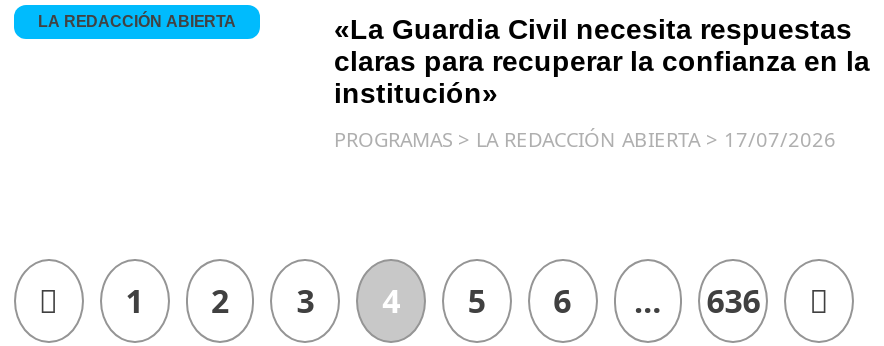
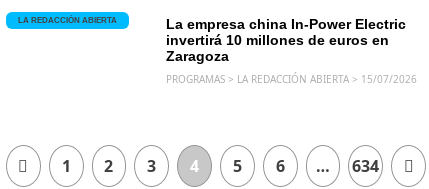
- «La Guardia Civil necesita respuestas
- claras para recuperar la confianza en la
- institución»
+ La empresa china In-Power Electric
+ invertirá 10 millones de euros en
+ Zaragoza

- PROGRAMAS > LA REDACCIÓN ABIERTA > 17/07/2026
+ PROGRAMAS > LA REDACCIÓN ABIERTA > 15/07/2026

- 636
+ 634
